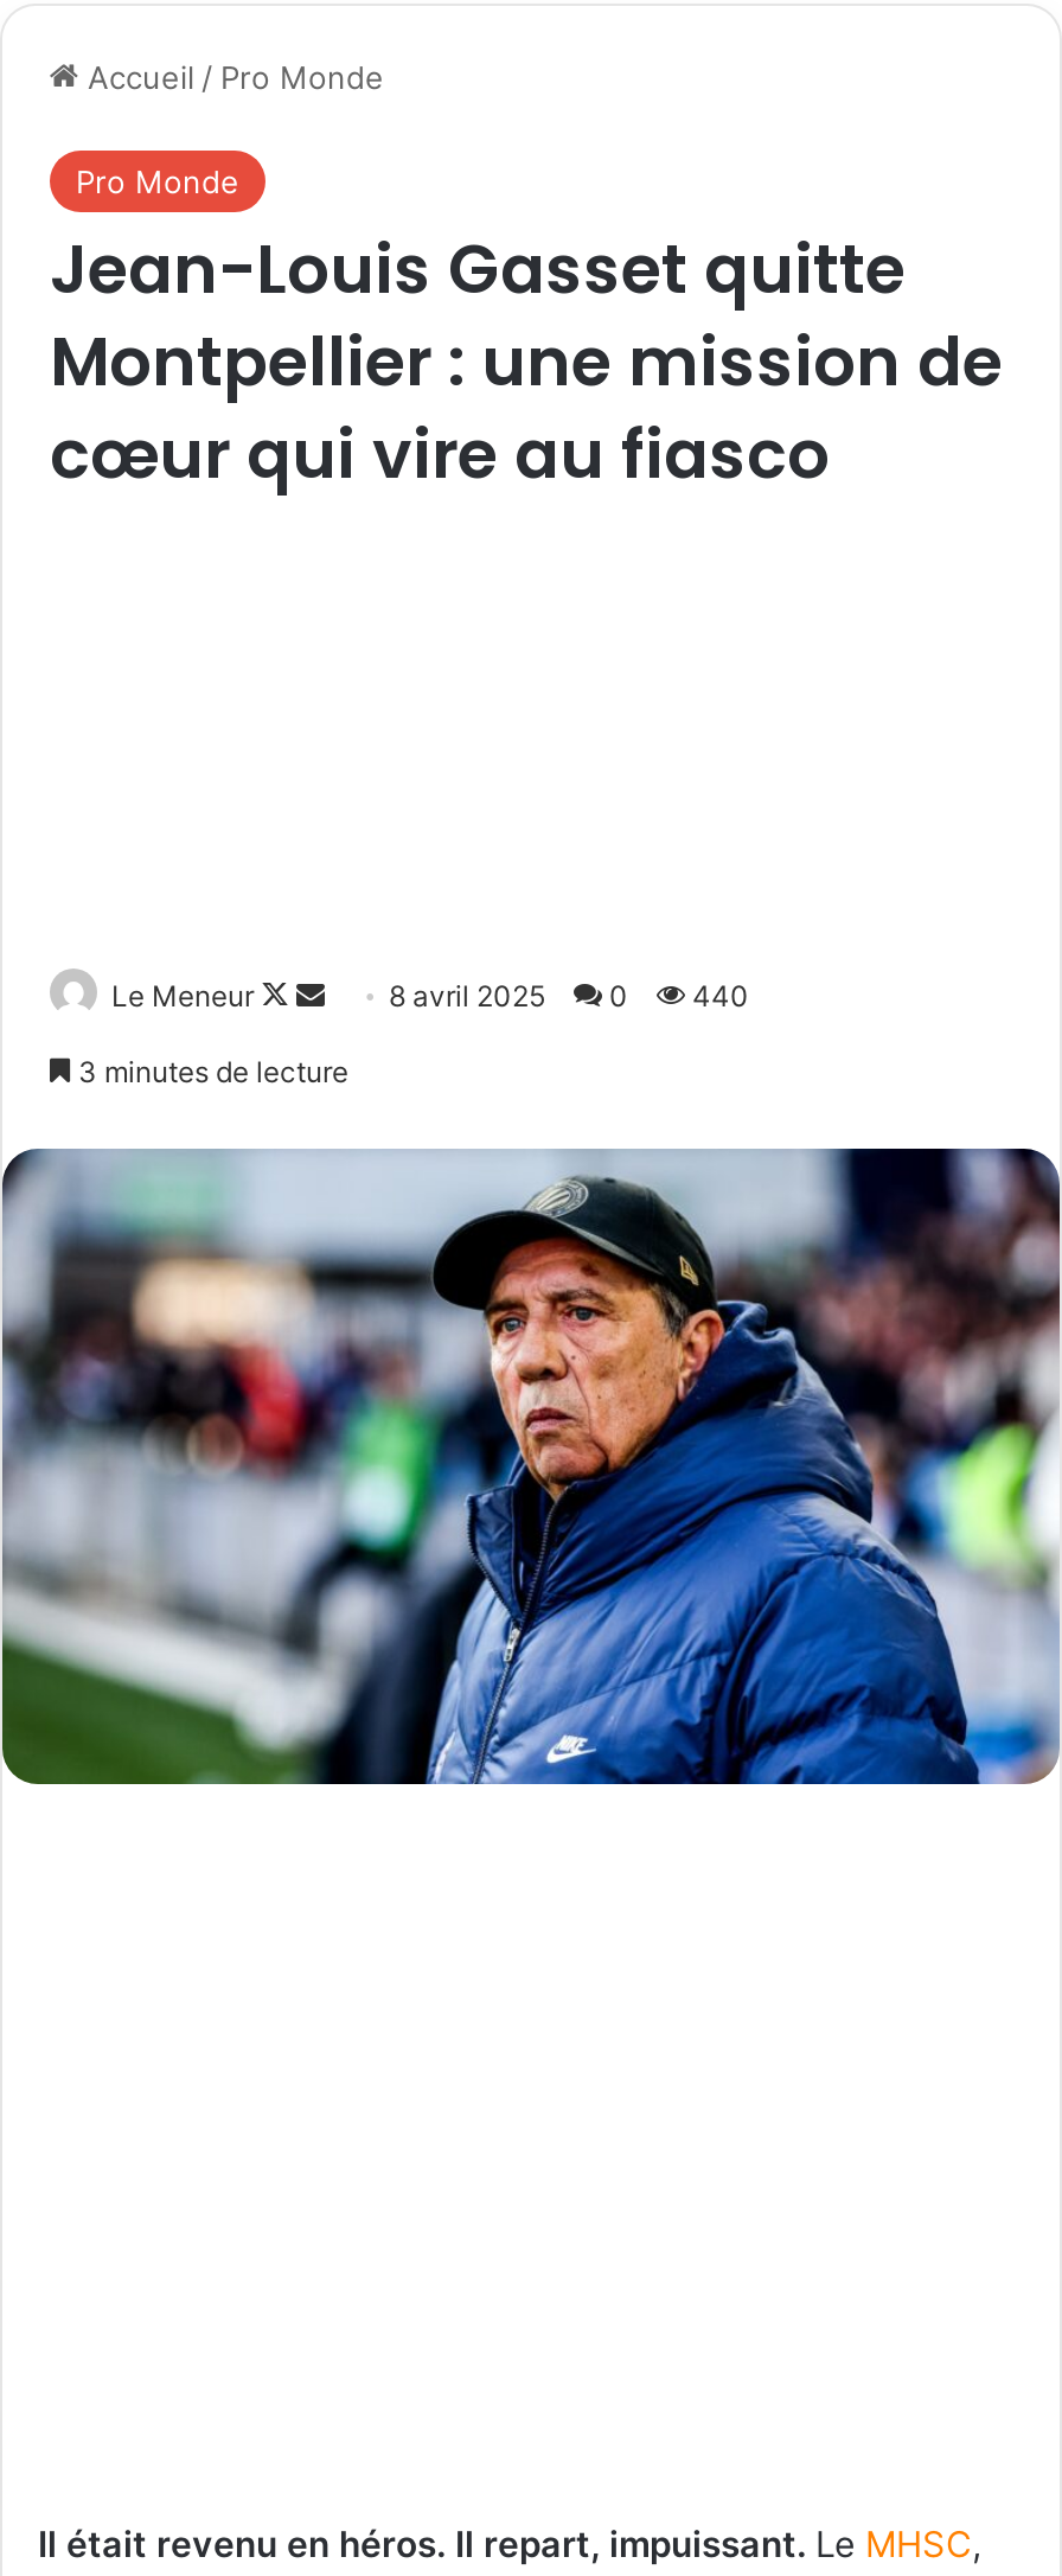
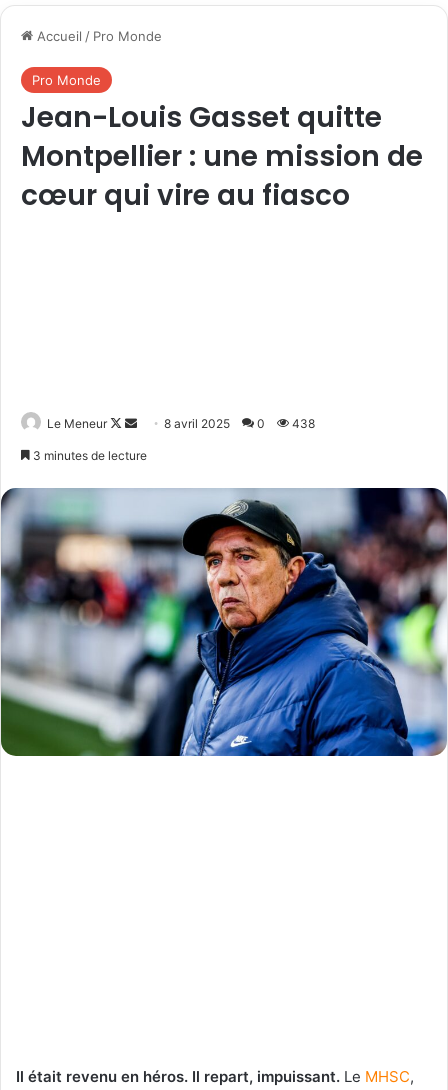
- 440
+ 438
